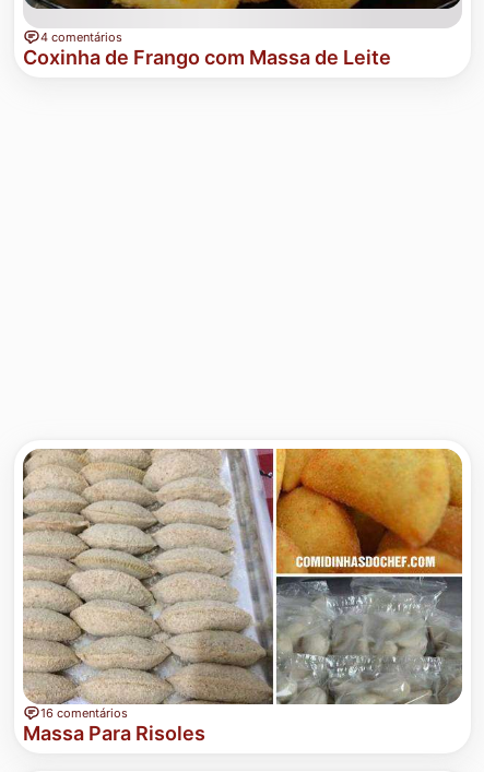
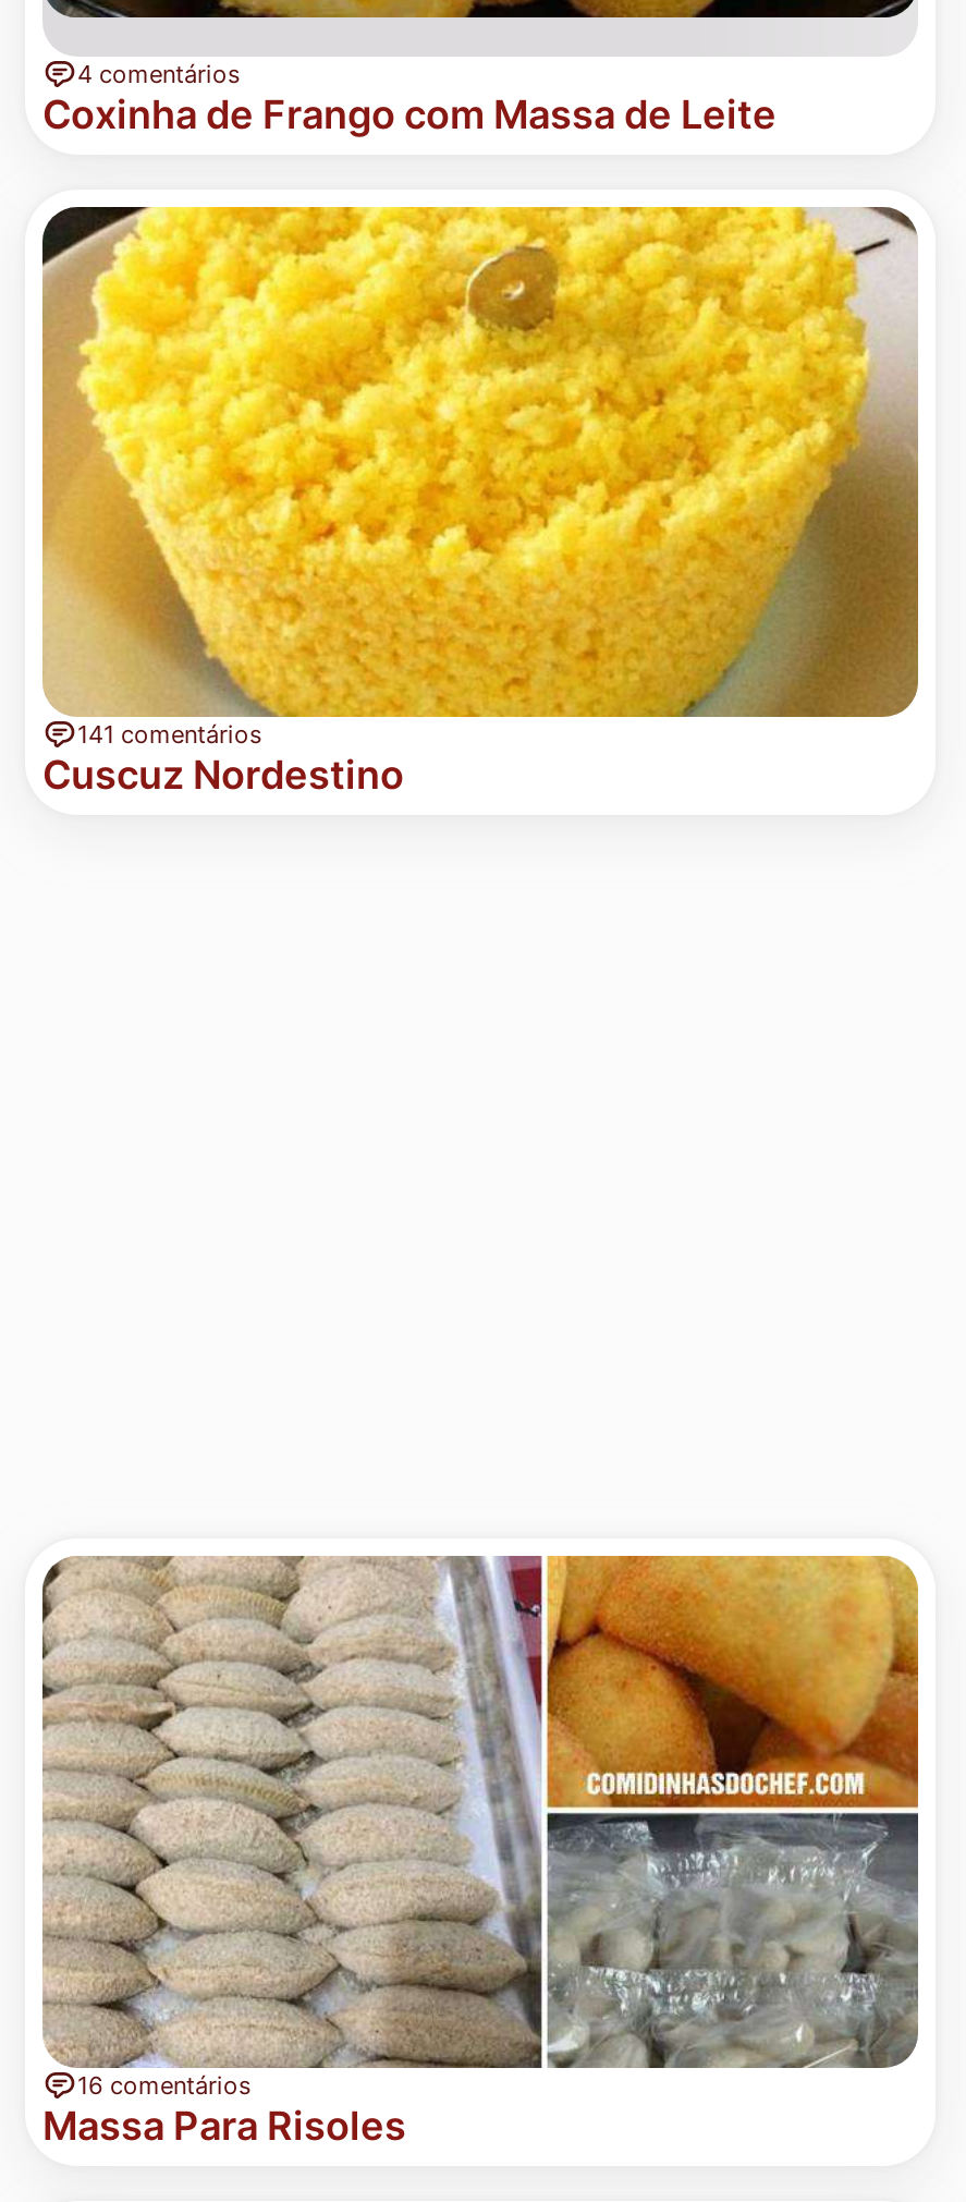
+ [image]
+ 141 comentários
+ Cuscuz Nordestino
